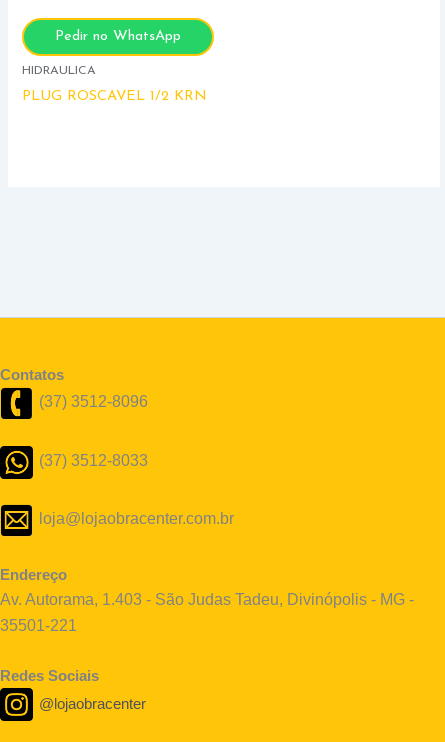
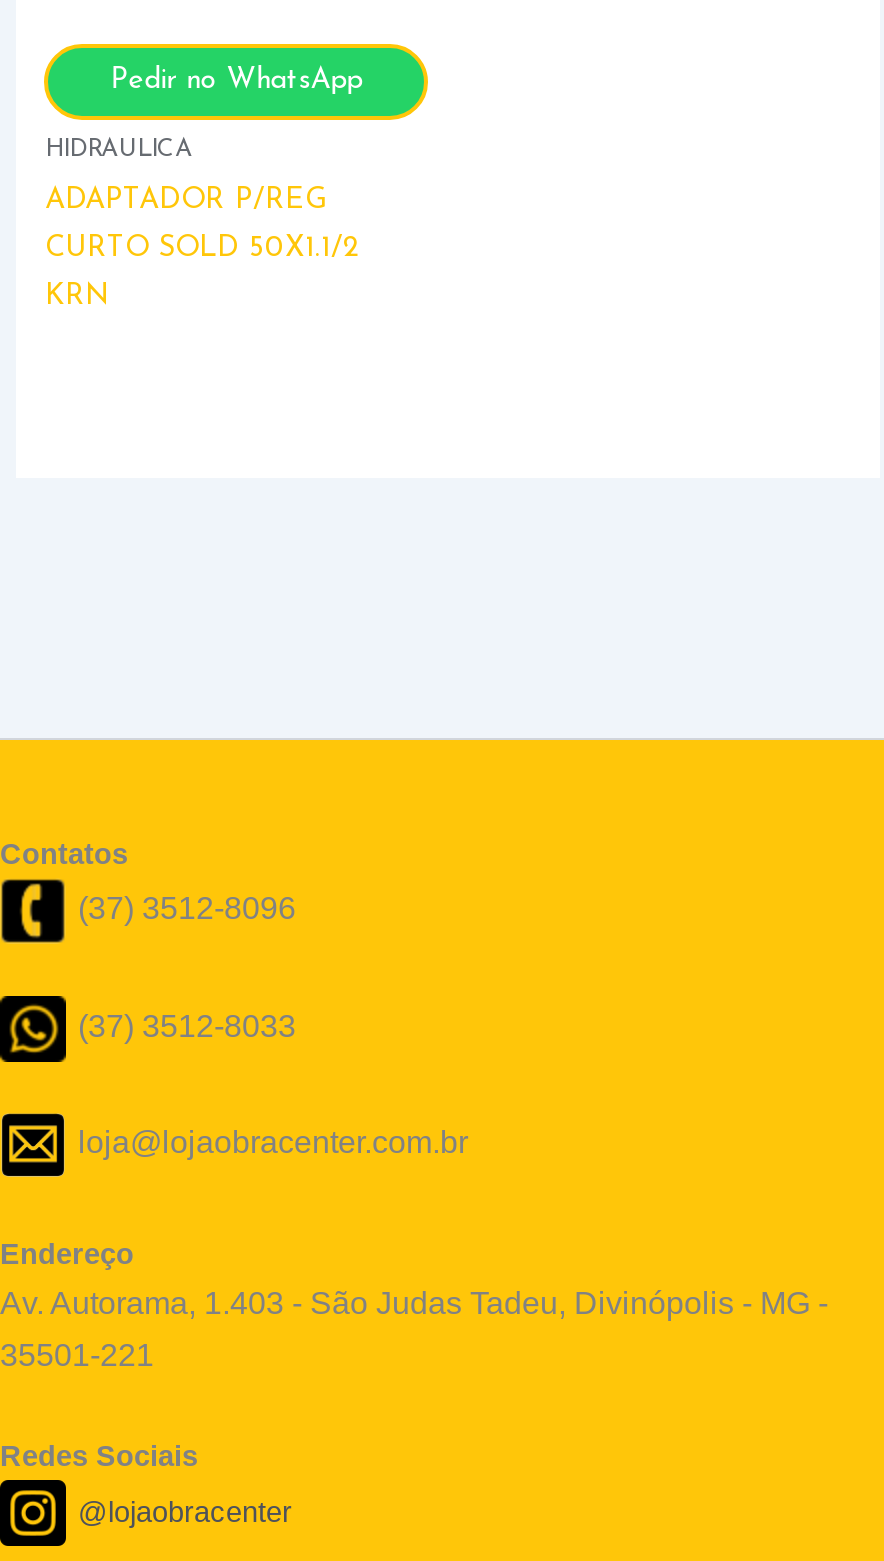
- PLUG ROSCAVEL 1/2 KRN
+ ADAPTADOR P/REG
+ CURTO SOLD 50X1.1/2
+ KRN
